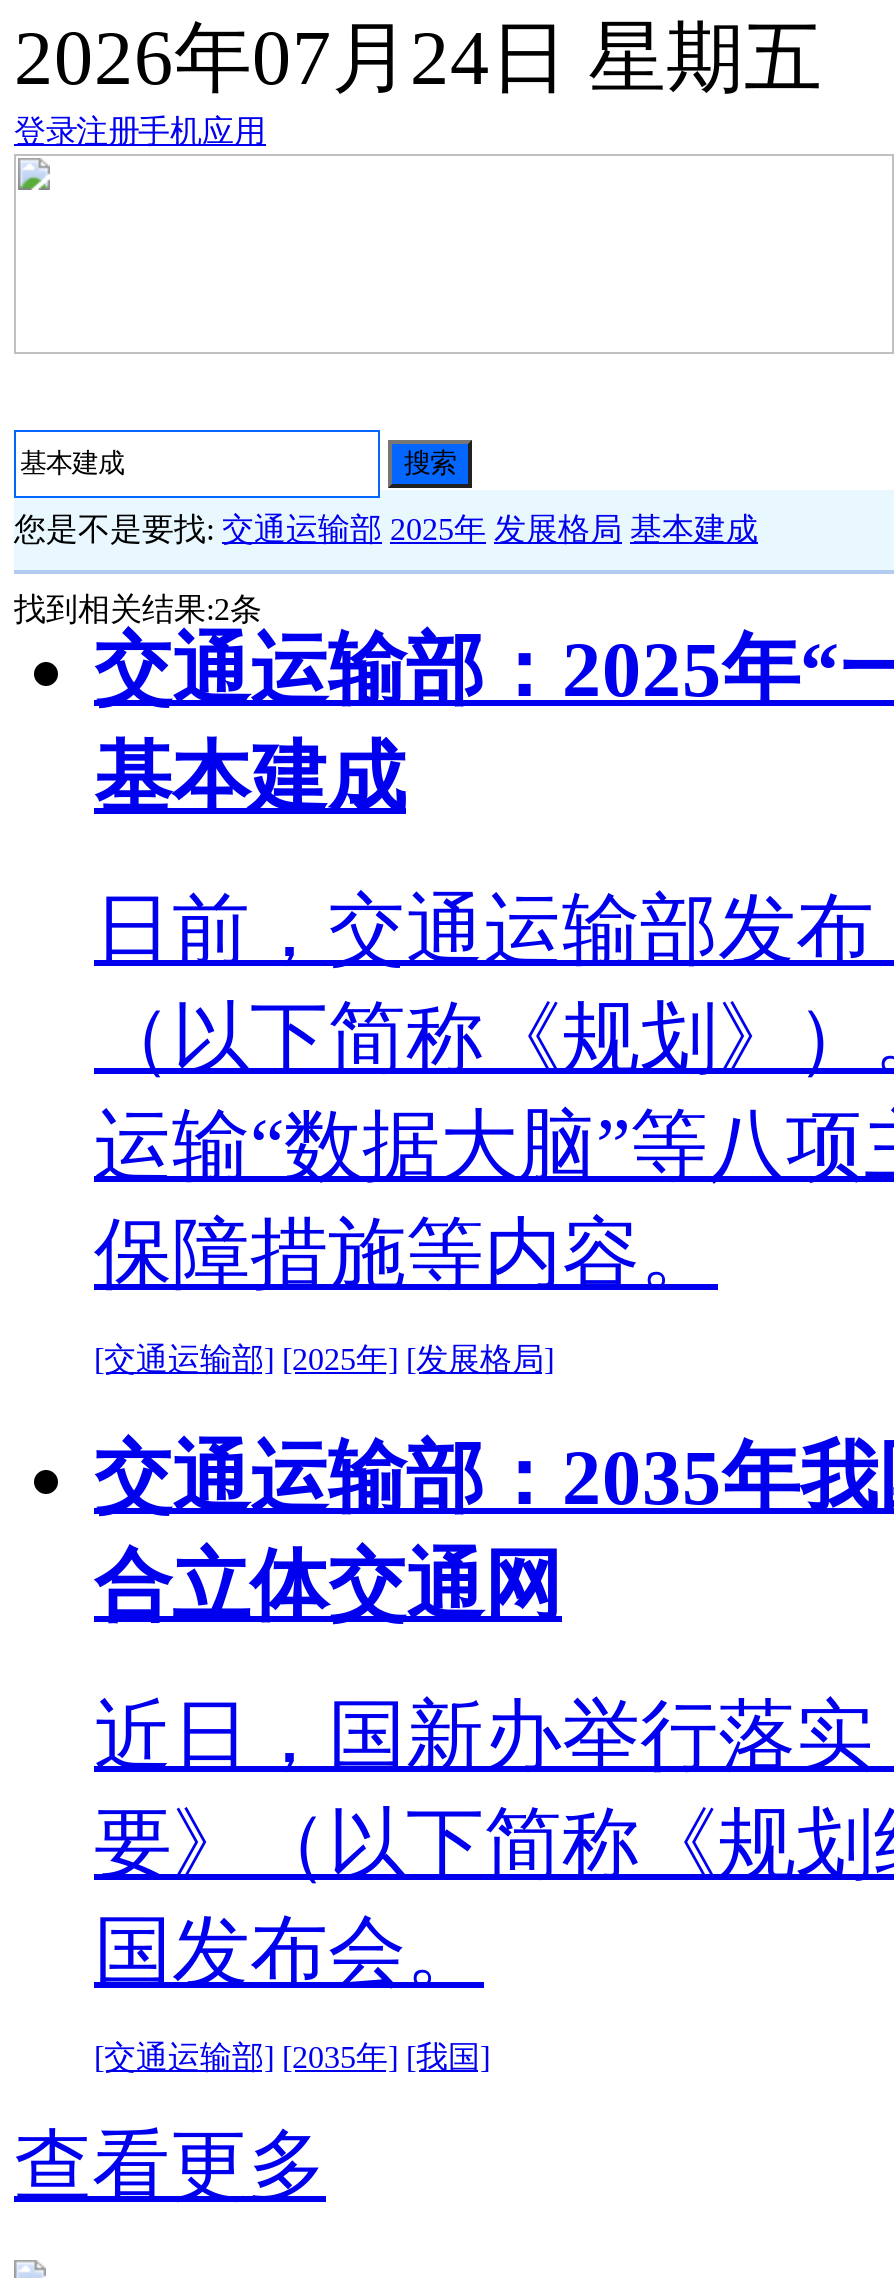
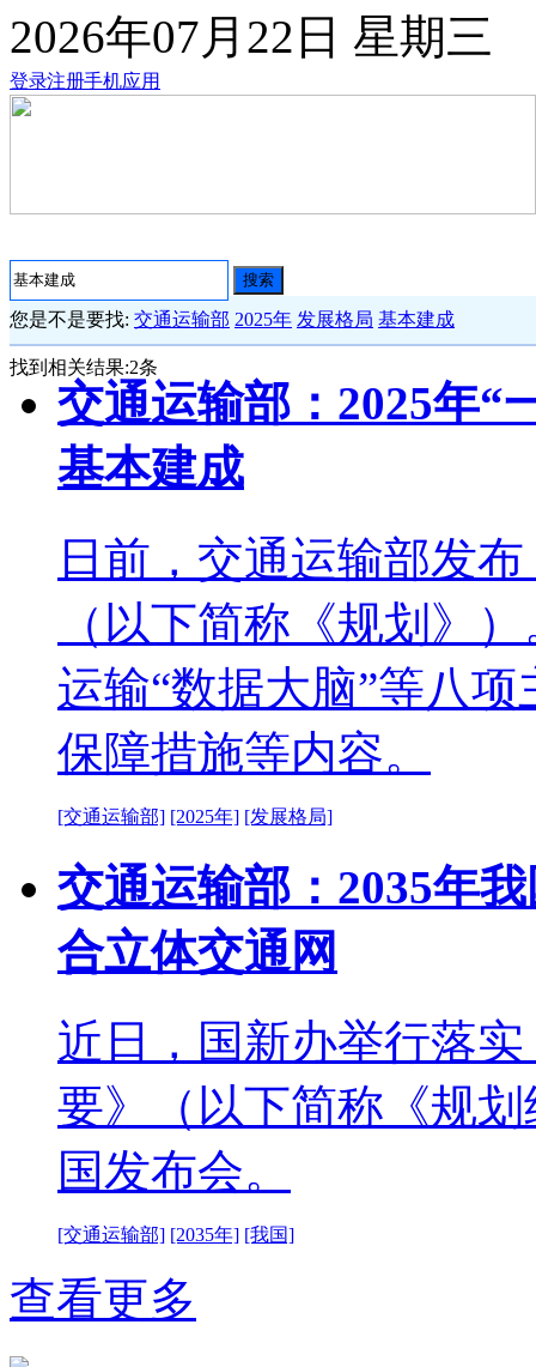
- 2026年07月24日 星期五
+ 2026年07月22日 星期三
